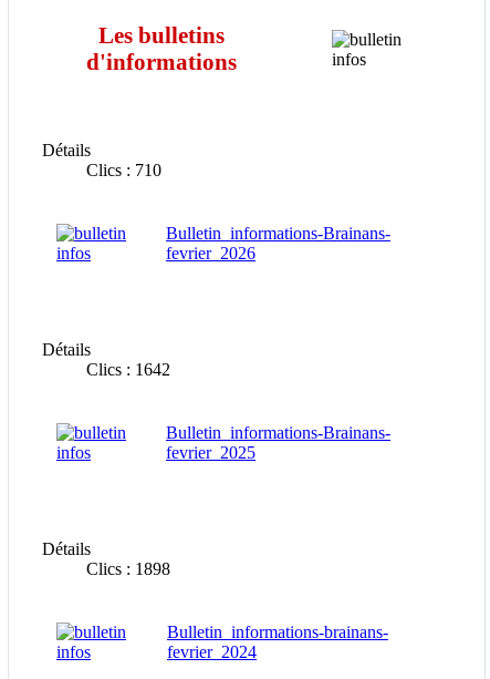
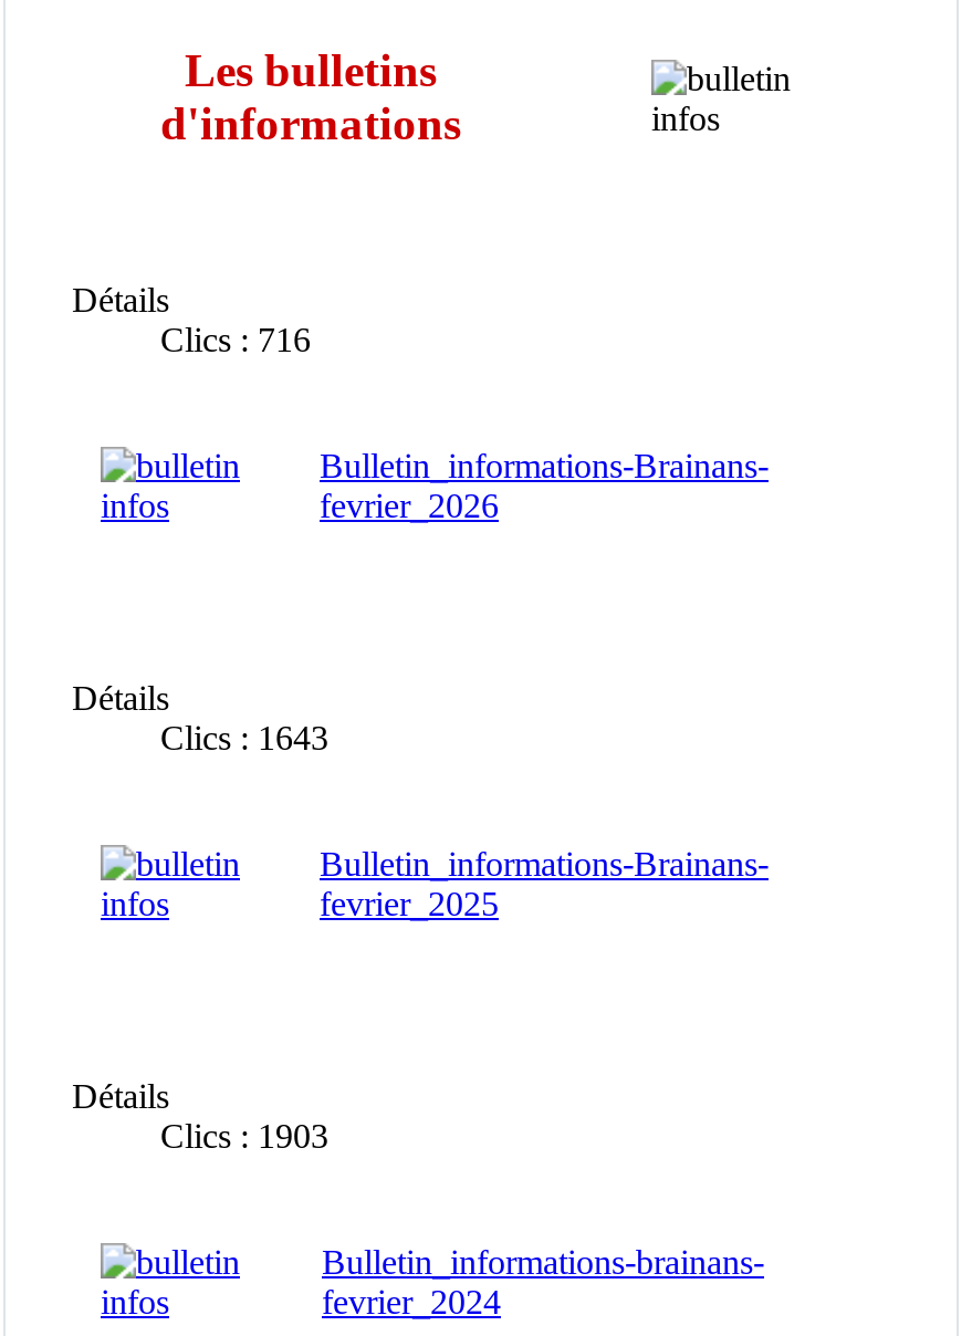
- Clics : 710
+ Clics : 716

- Clics : 1642
+ Clics : 1643

- Clics : 1898
+ Clics : 1903
